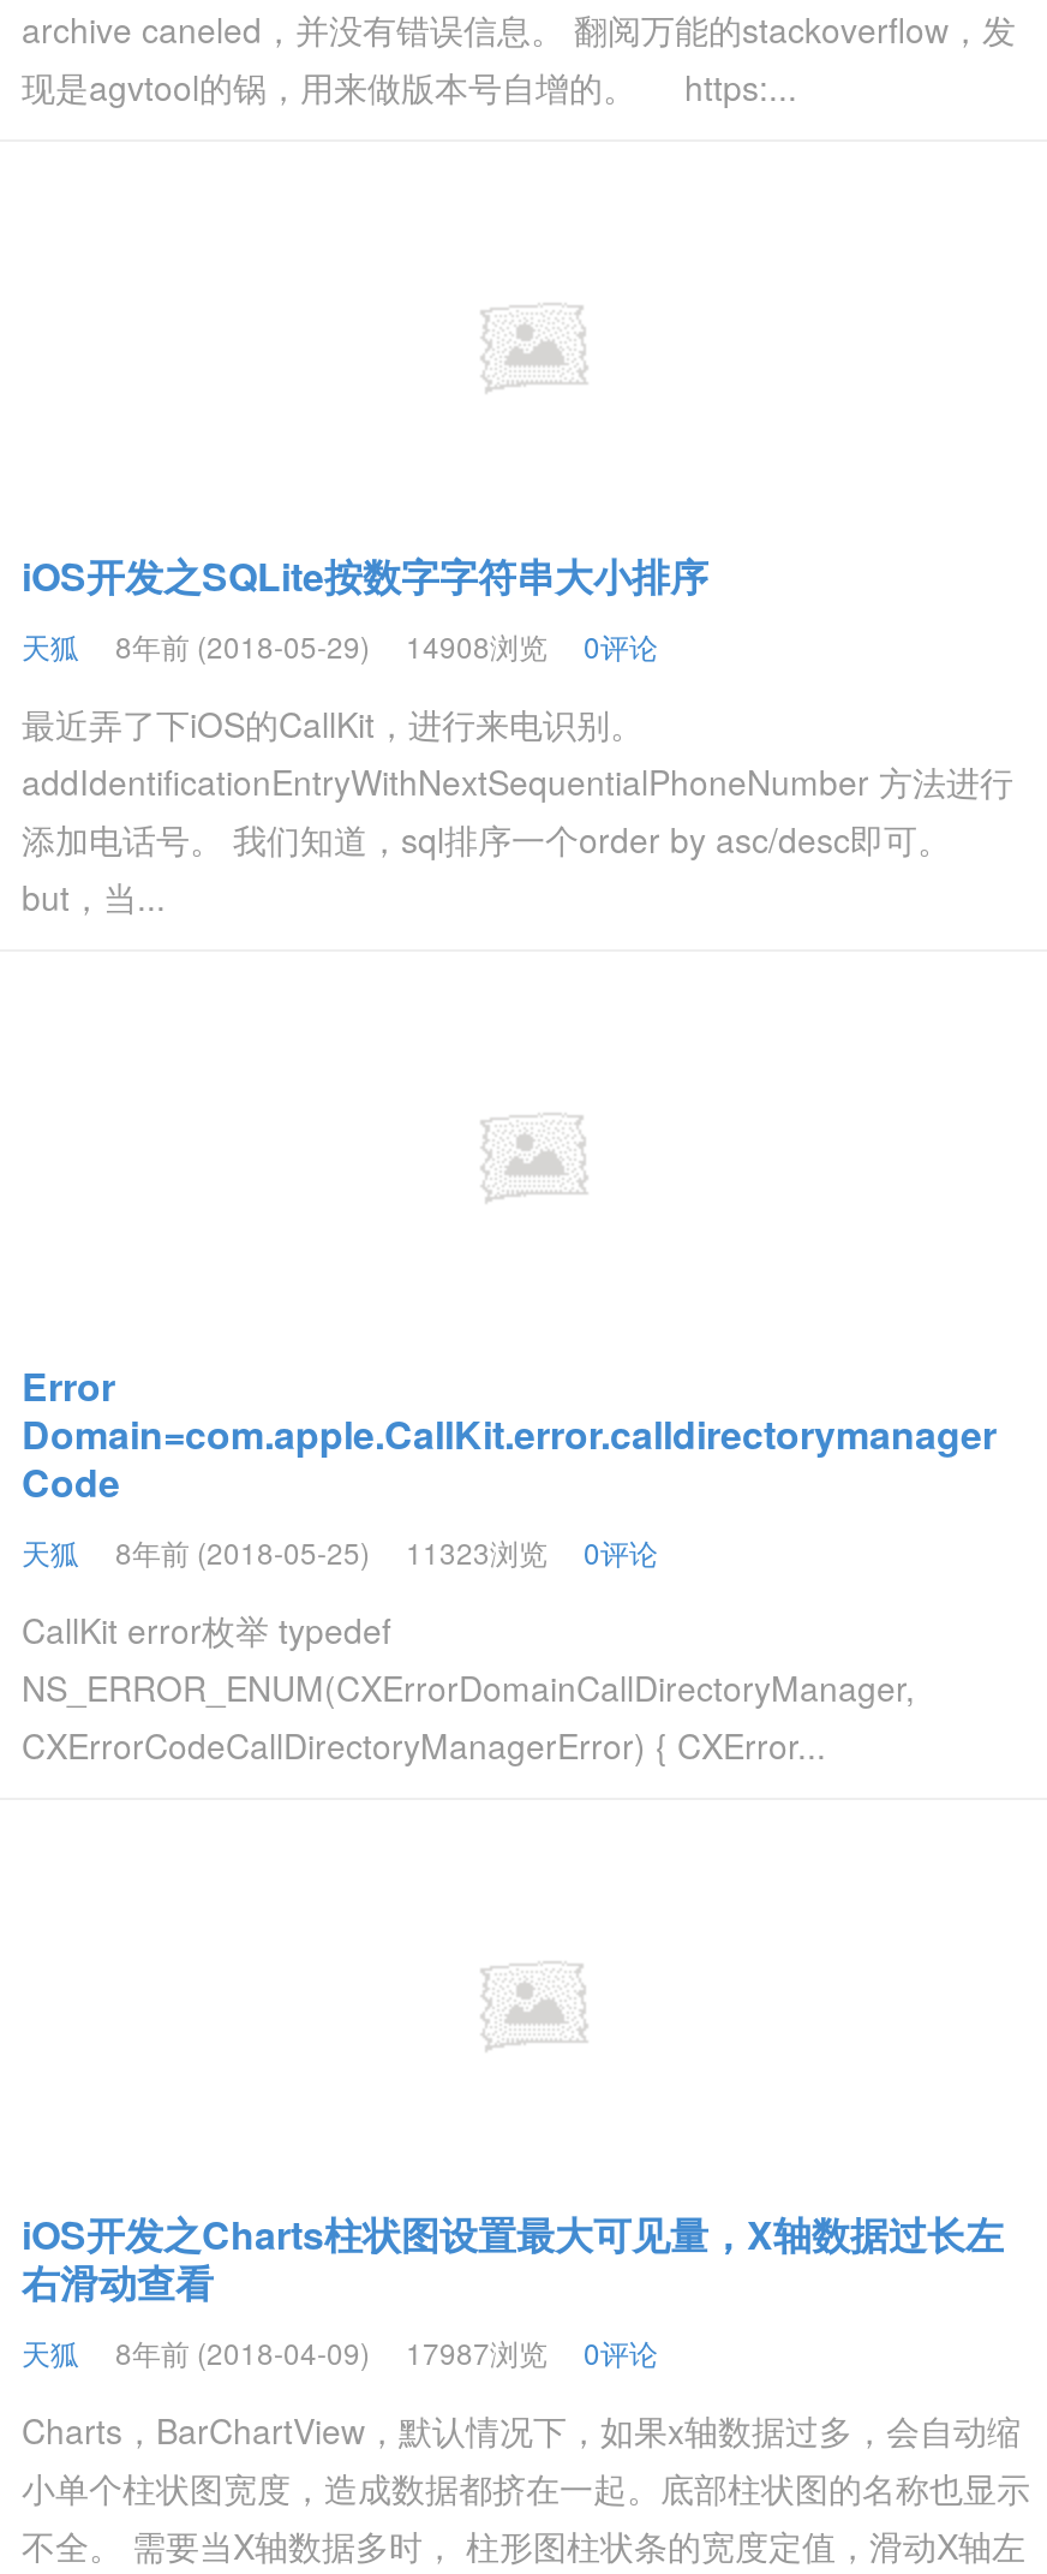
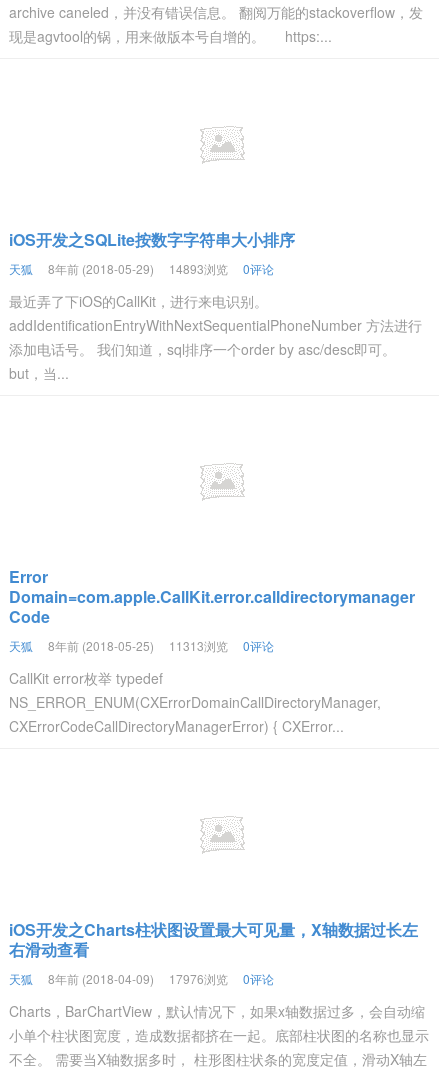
- 天狐 8年前 (2018-05-29) 14908浏览 0评论
+ 天狐 8年前 (2018-05-29) 14893浏览 0评论

- 天狐 8年前 (2018-05-25) 11323浏览 0评论
+ 天狐 8年前 (2018-05-25) 11313浏览 0评论

- 天狐 8年前 (2018-04-09) 17987浏览 0评论
+ 天狐 8年前 (2018-04-09) 17976浏览 0评论
